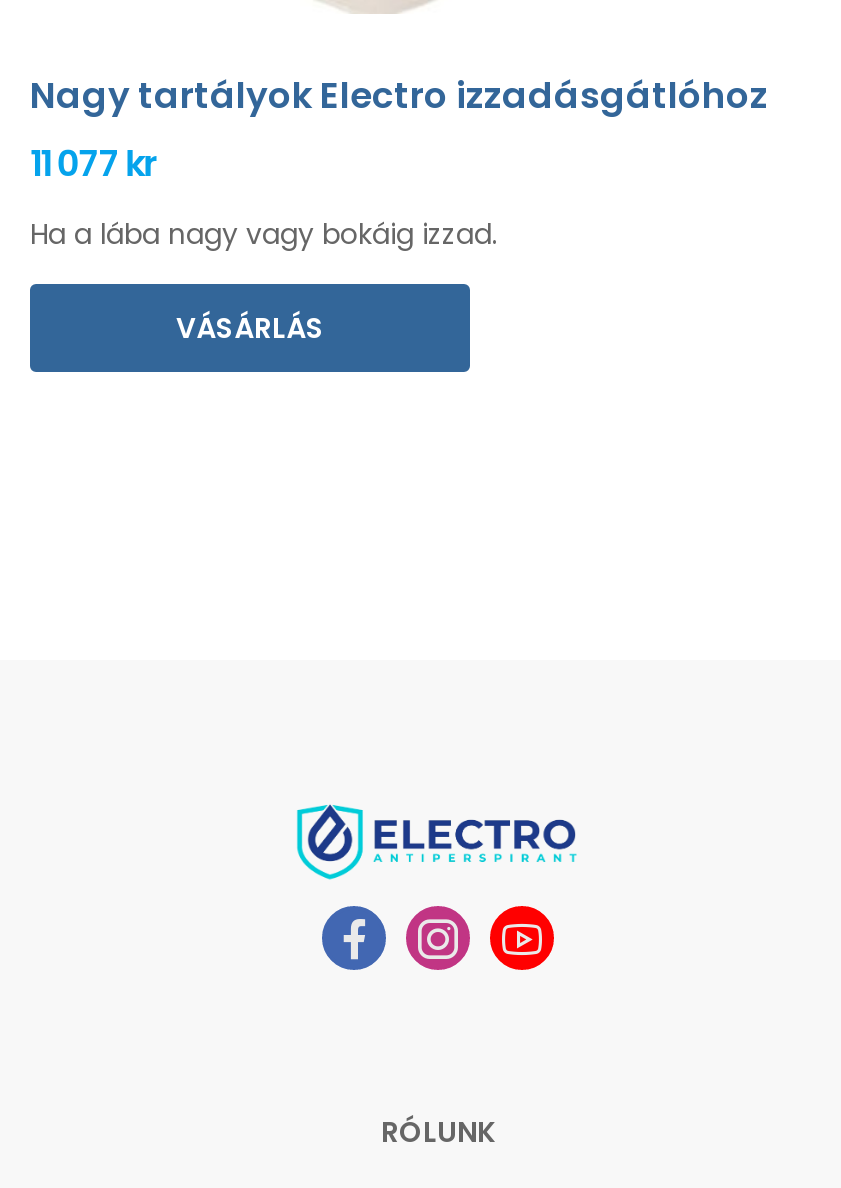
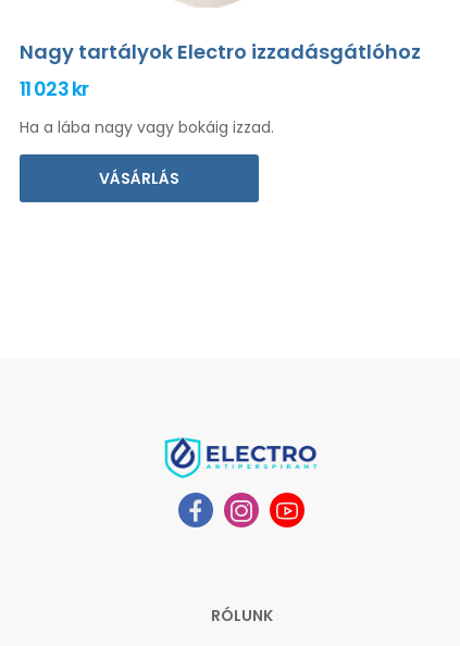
- 11 077 kr
+ 11 023 kr
